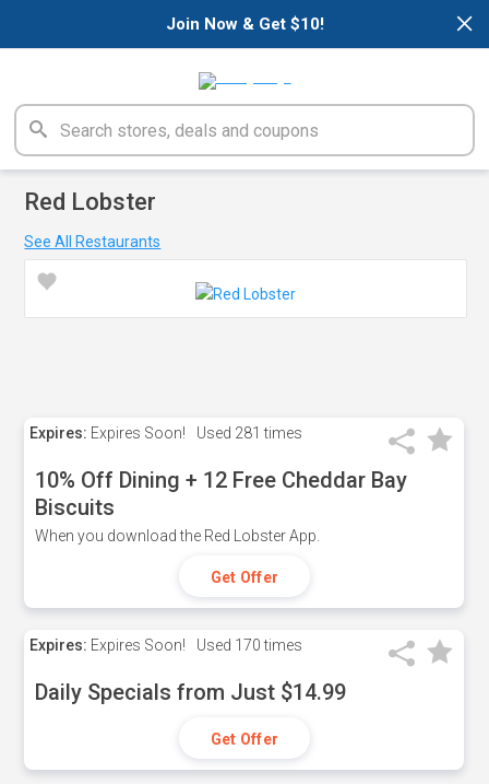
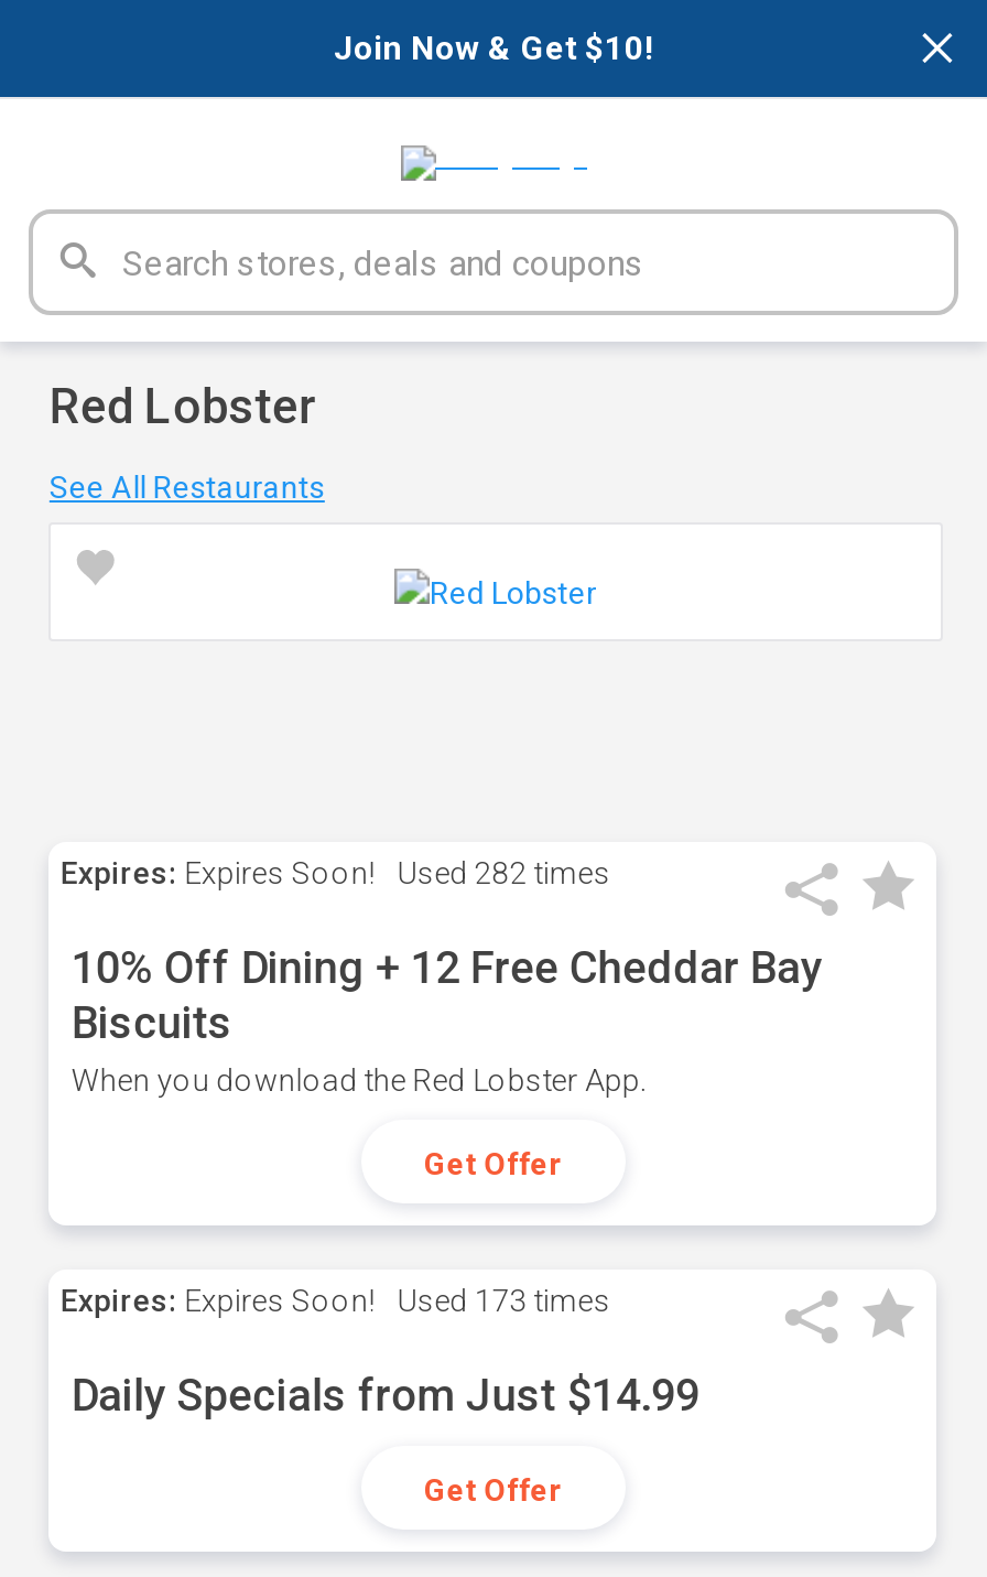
- Expires: Expires Soon! Used 281 times
+ Expires: Expires Soon! Used 282 times

- Expires: Expires Soon! Used 170 times
+ Expires: Expires Soon! Used 173 times
